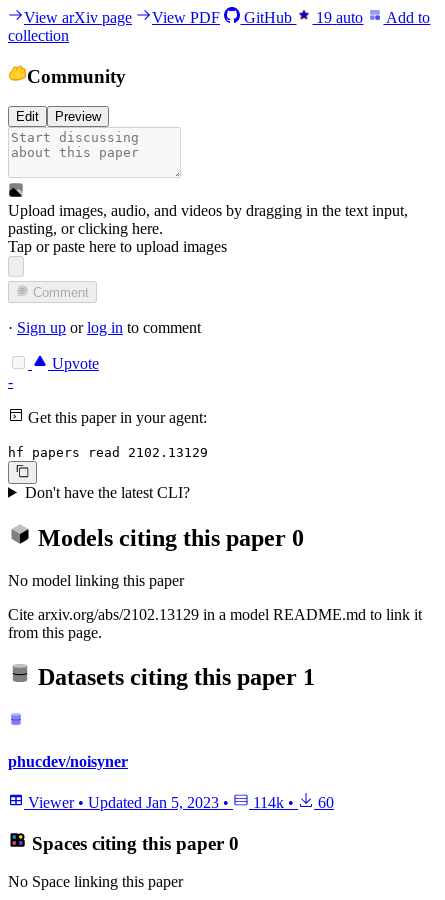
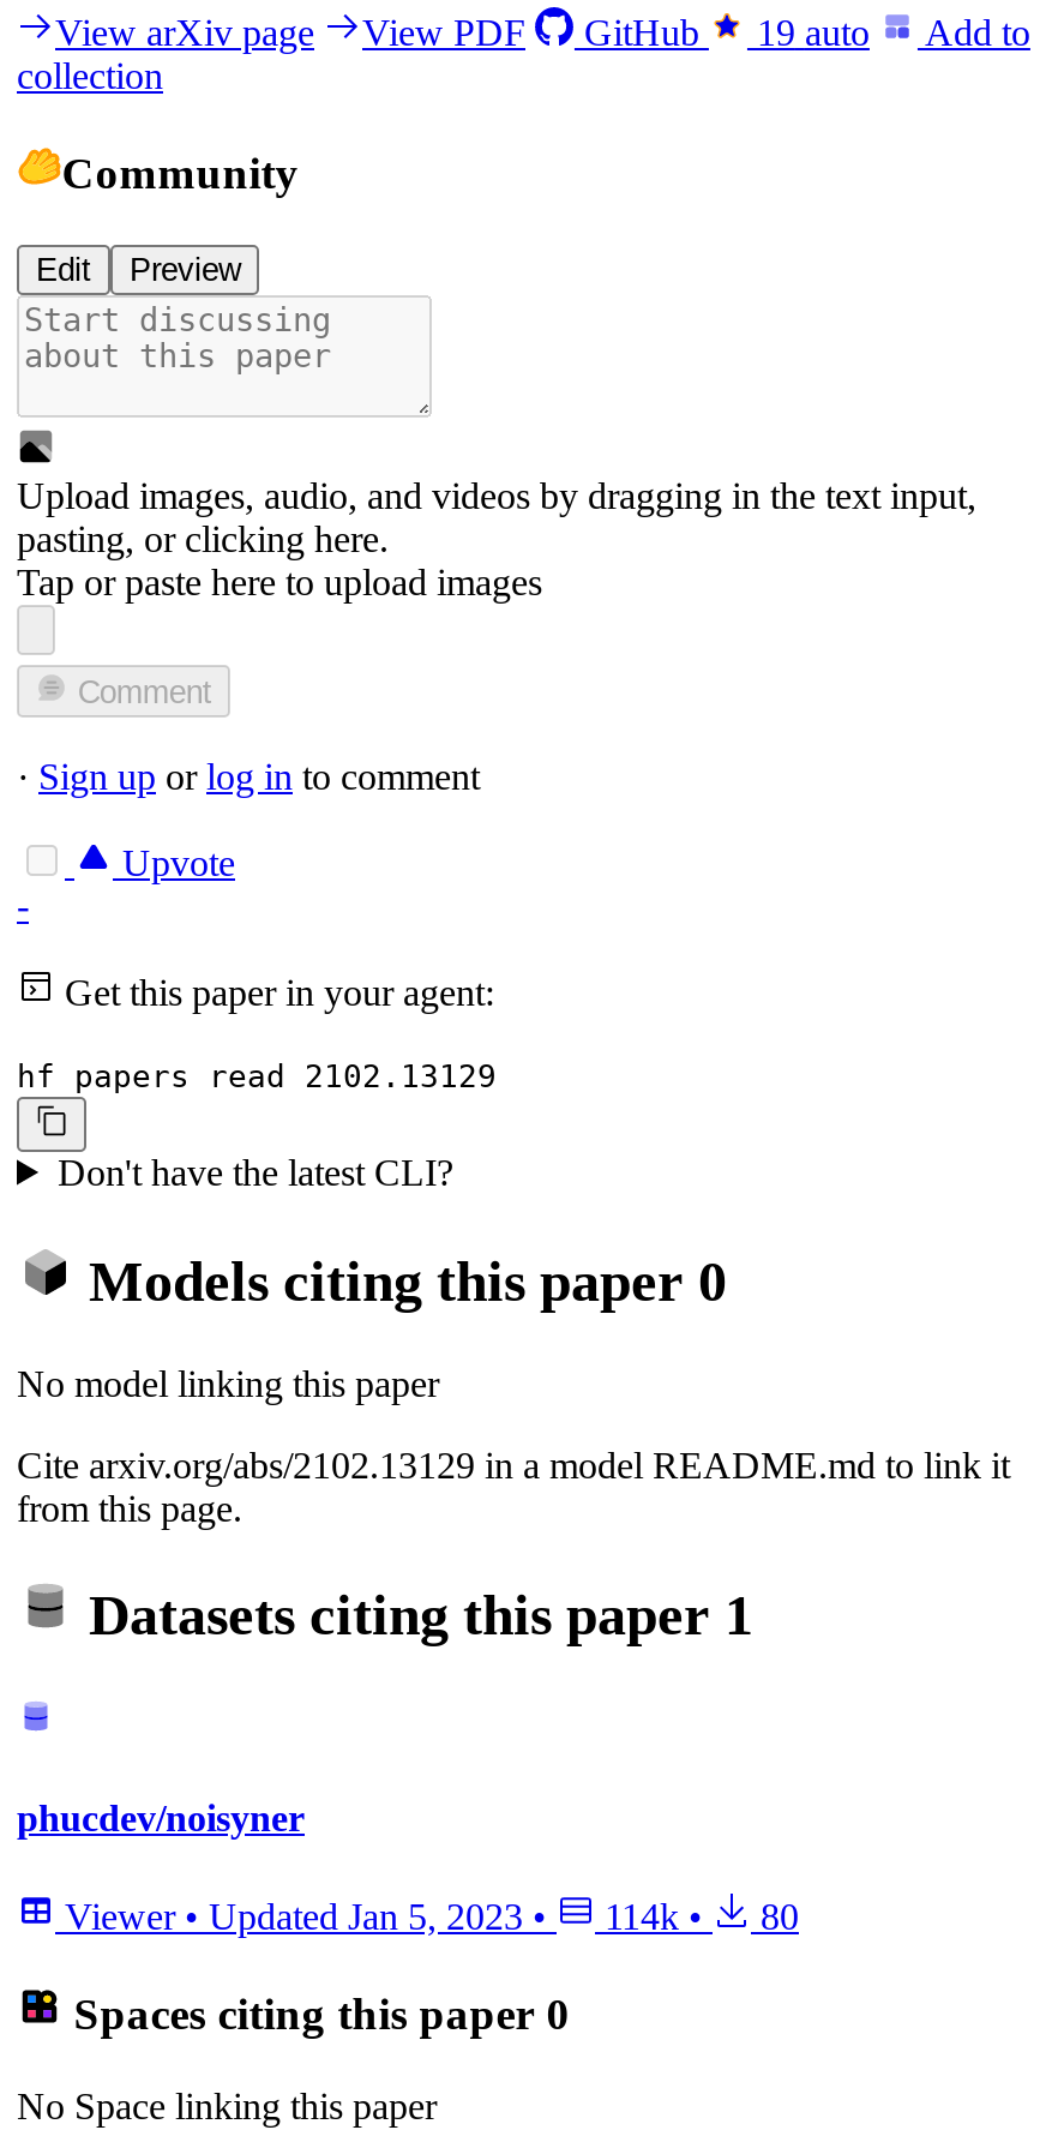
- Viewer • Updated Jan 5, 2023 • 114k • 60
+ Viewer • Updated Jan 5, 2023 • 114k • 80
